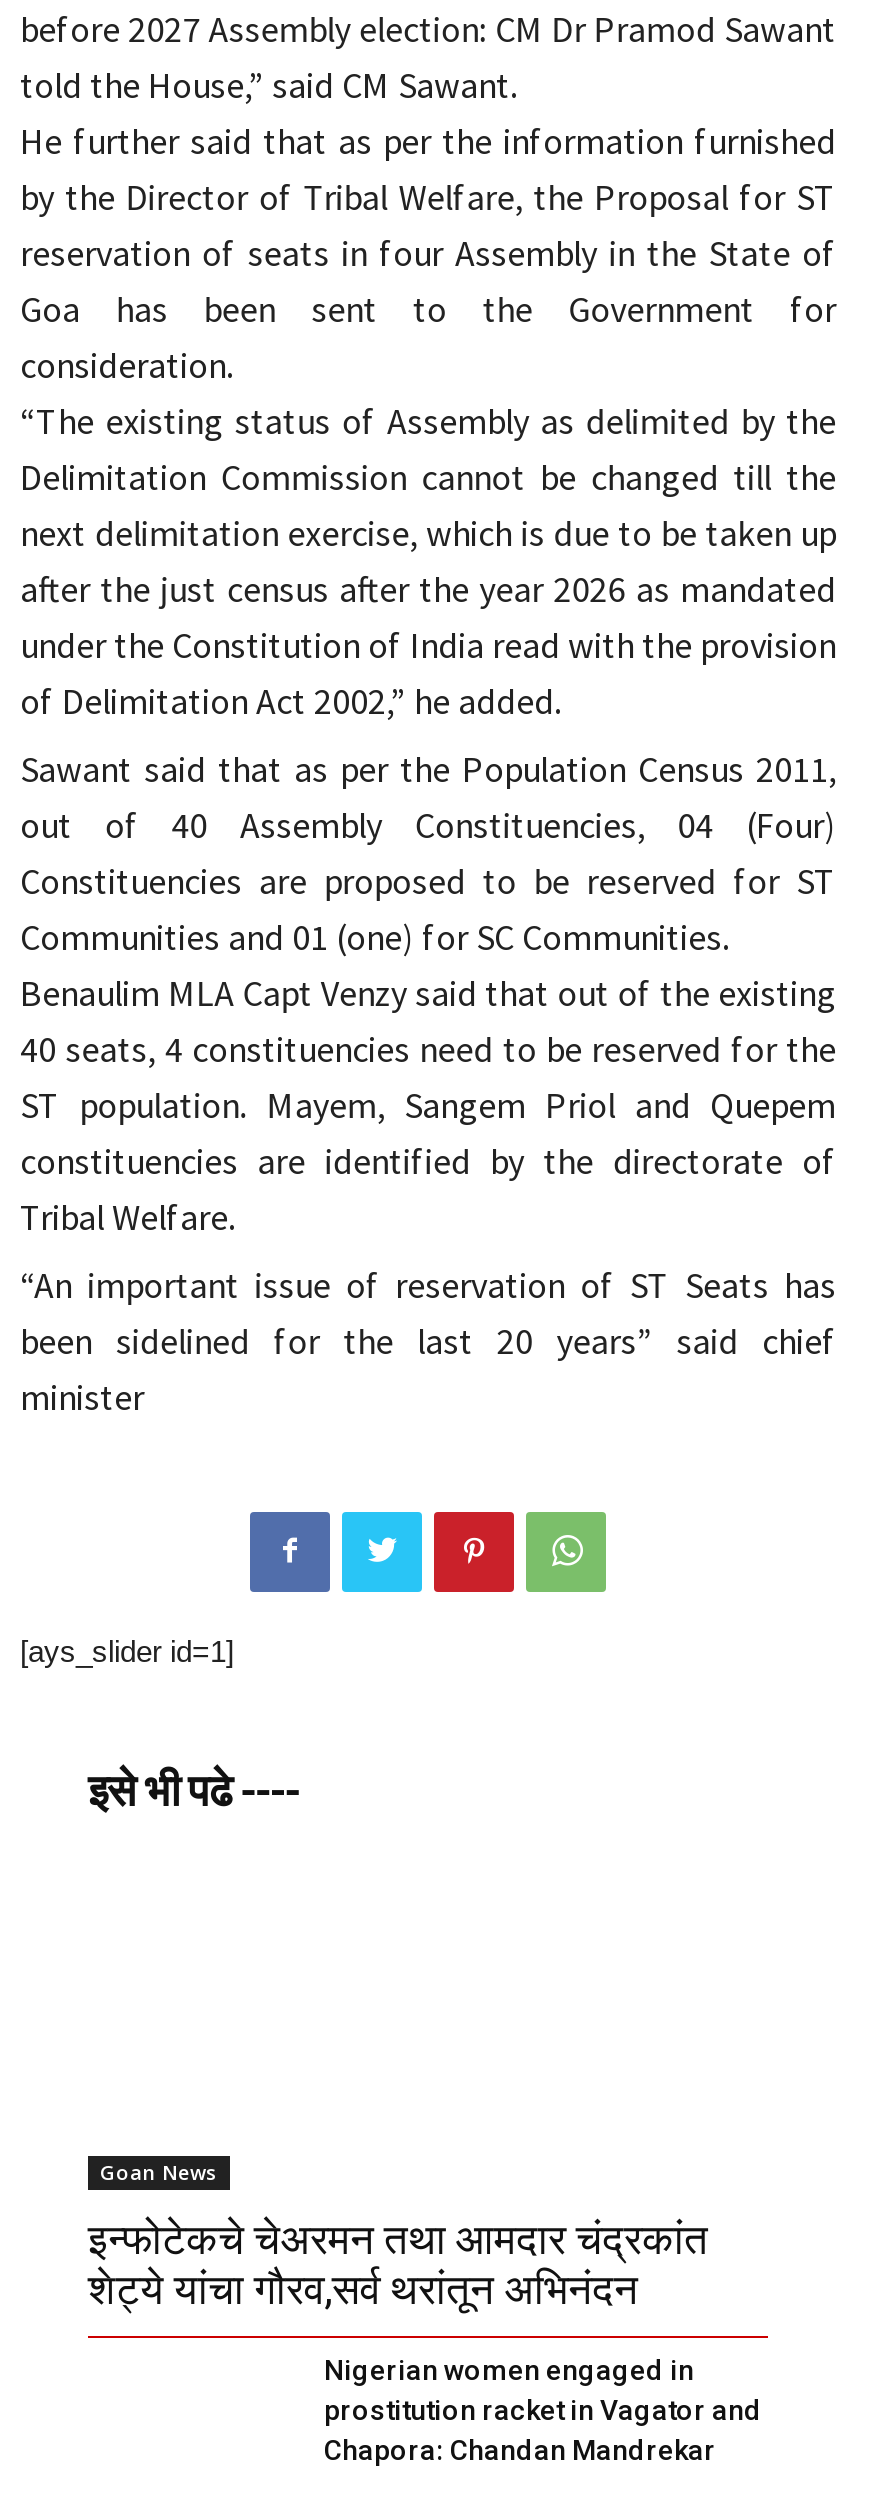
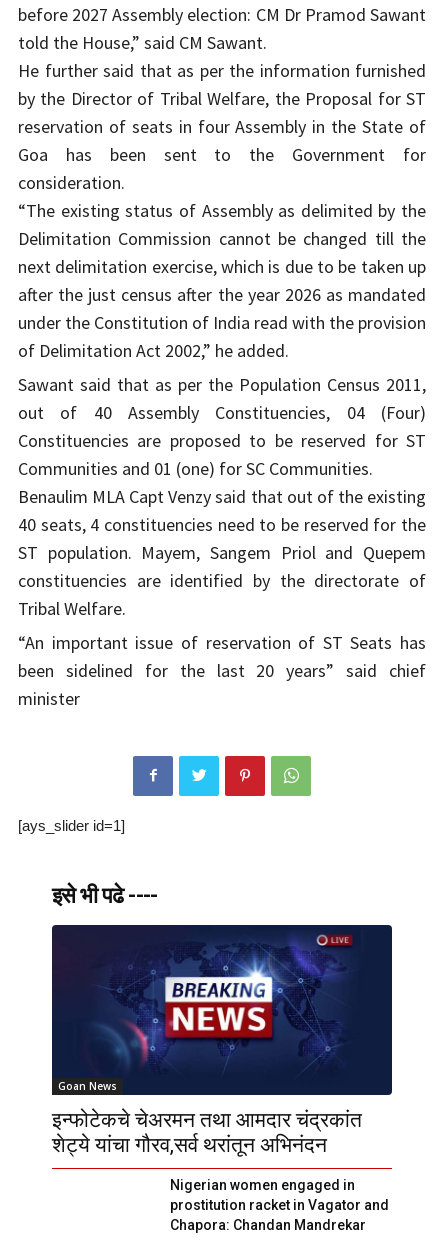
+ [image]
